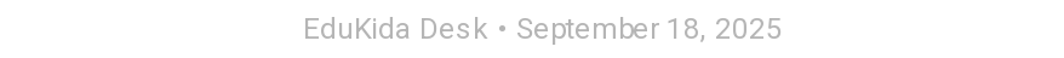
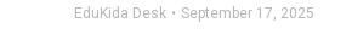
- EduKida Desk September 18, 2025
+ EduKida Desk September 17, 2025
